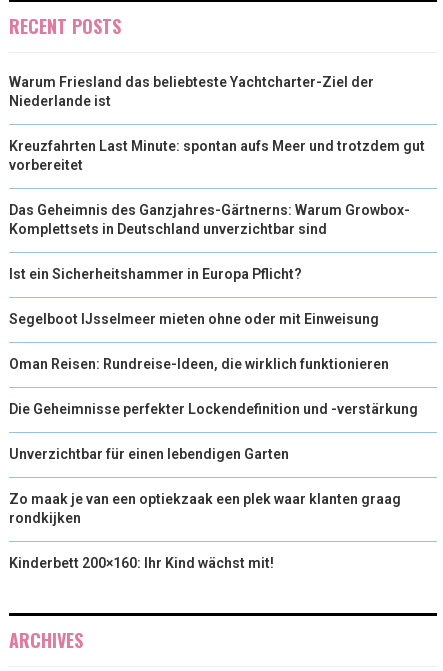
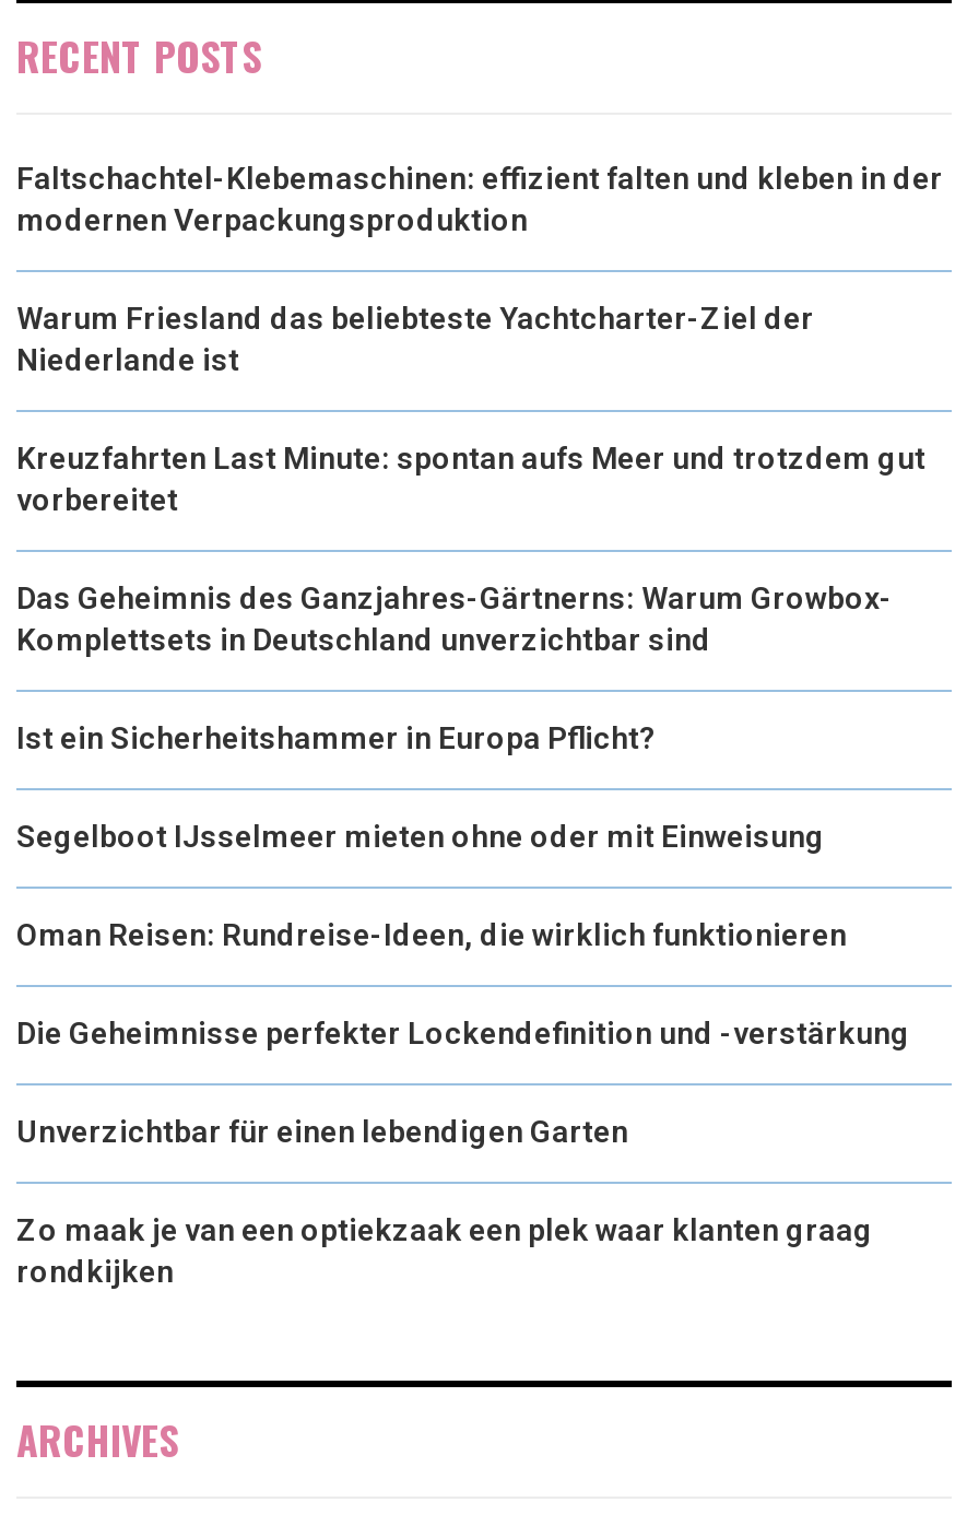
+ Faltschachtel-Klebemaschinen: effizient falten und kleben in der
+ modernen Verpackungsproduktion

moved down: Warum Friesland das beliebteste Yachtcharter-Ziel der | Niederlande ist | Kreuzfahrten Last Minute: spontan aufs Meer und trotzdem gut | ... | Zo maak je van een optiekzaak een plek waar klanten graag | rondkijken

- Kinderbett 200×160: Ihr Kind wächst mit!
